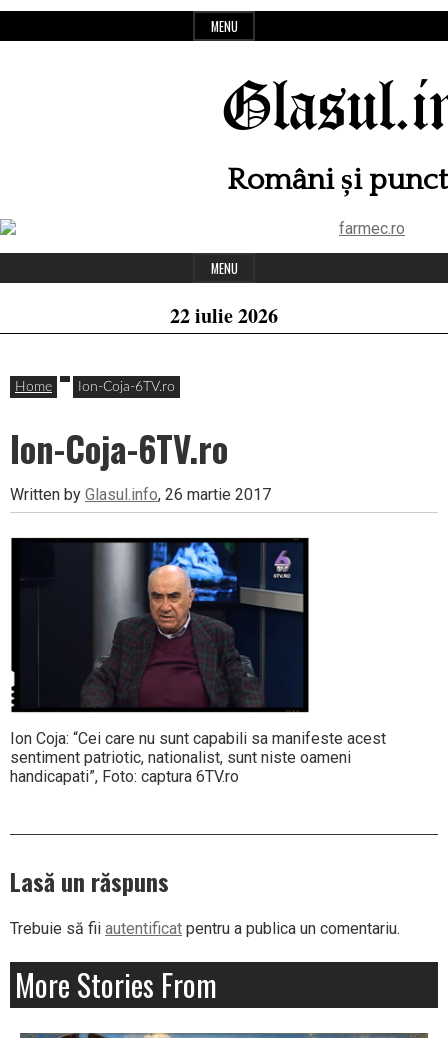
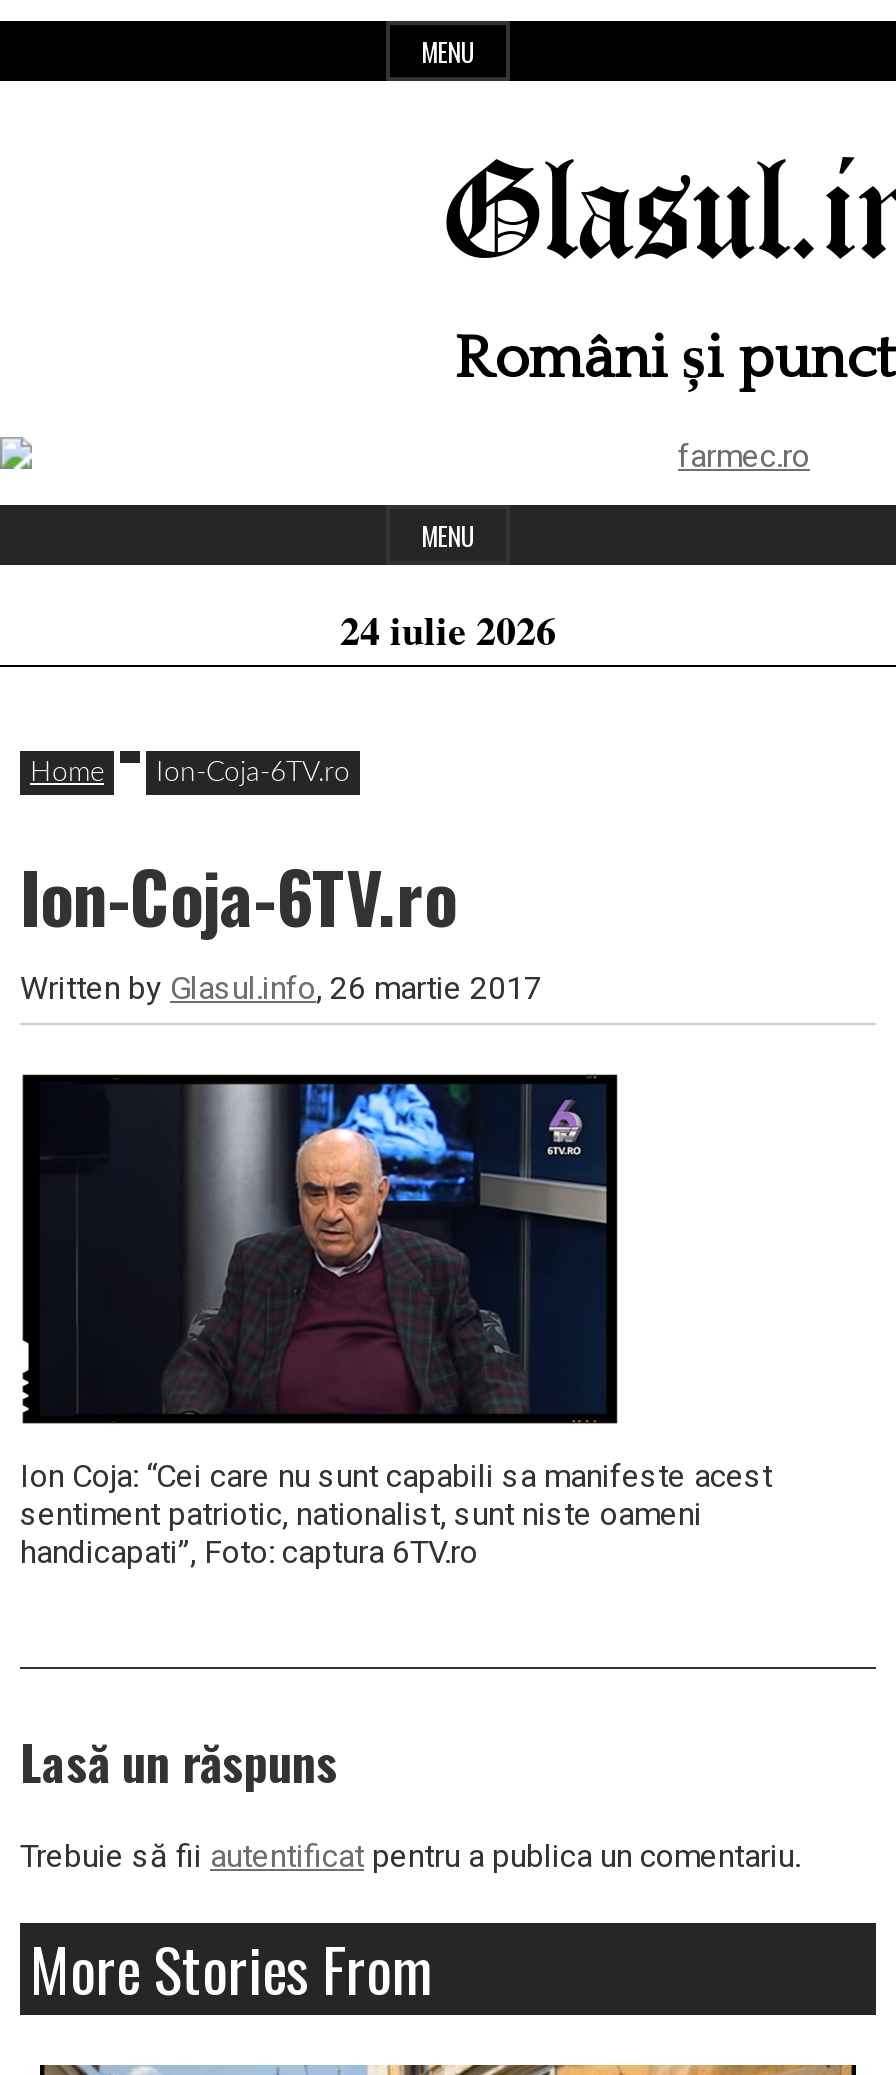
- 22 iulie 2026
+ 24 iulie 2026
